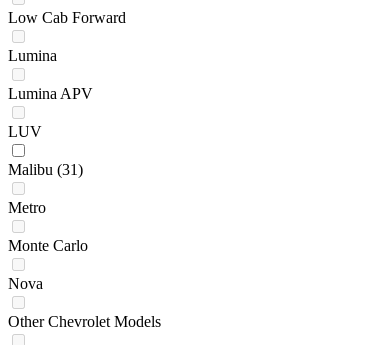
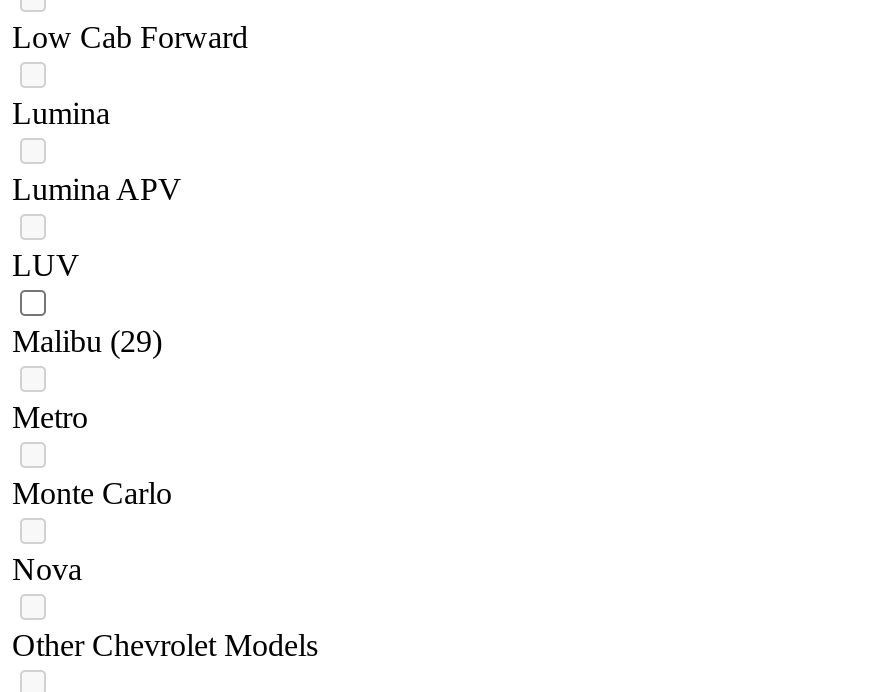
- Malibu (31)
+ Malibu (29)
